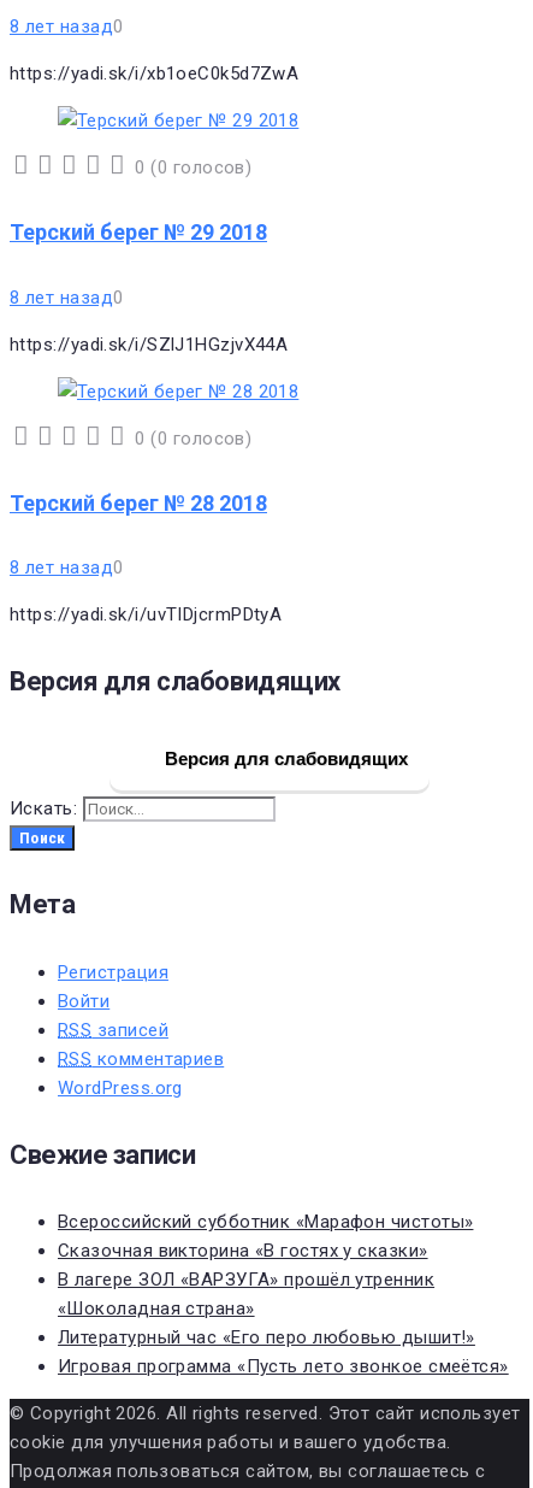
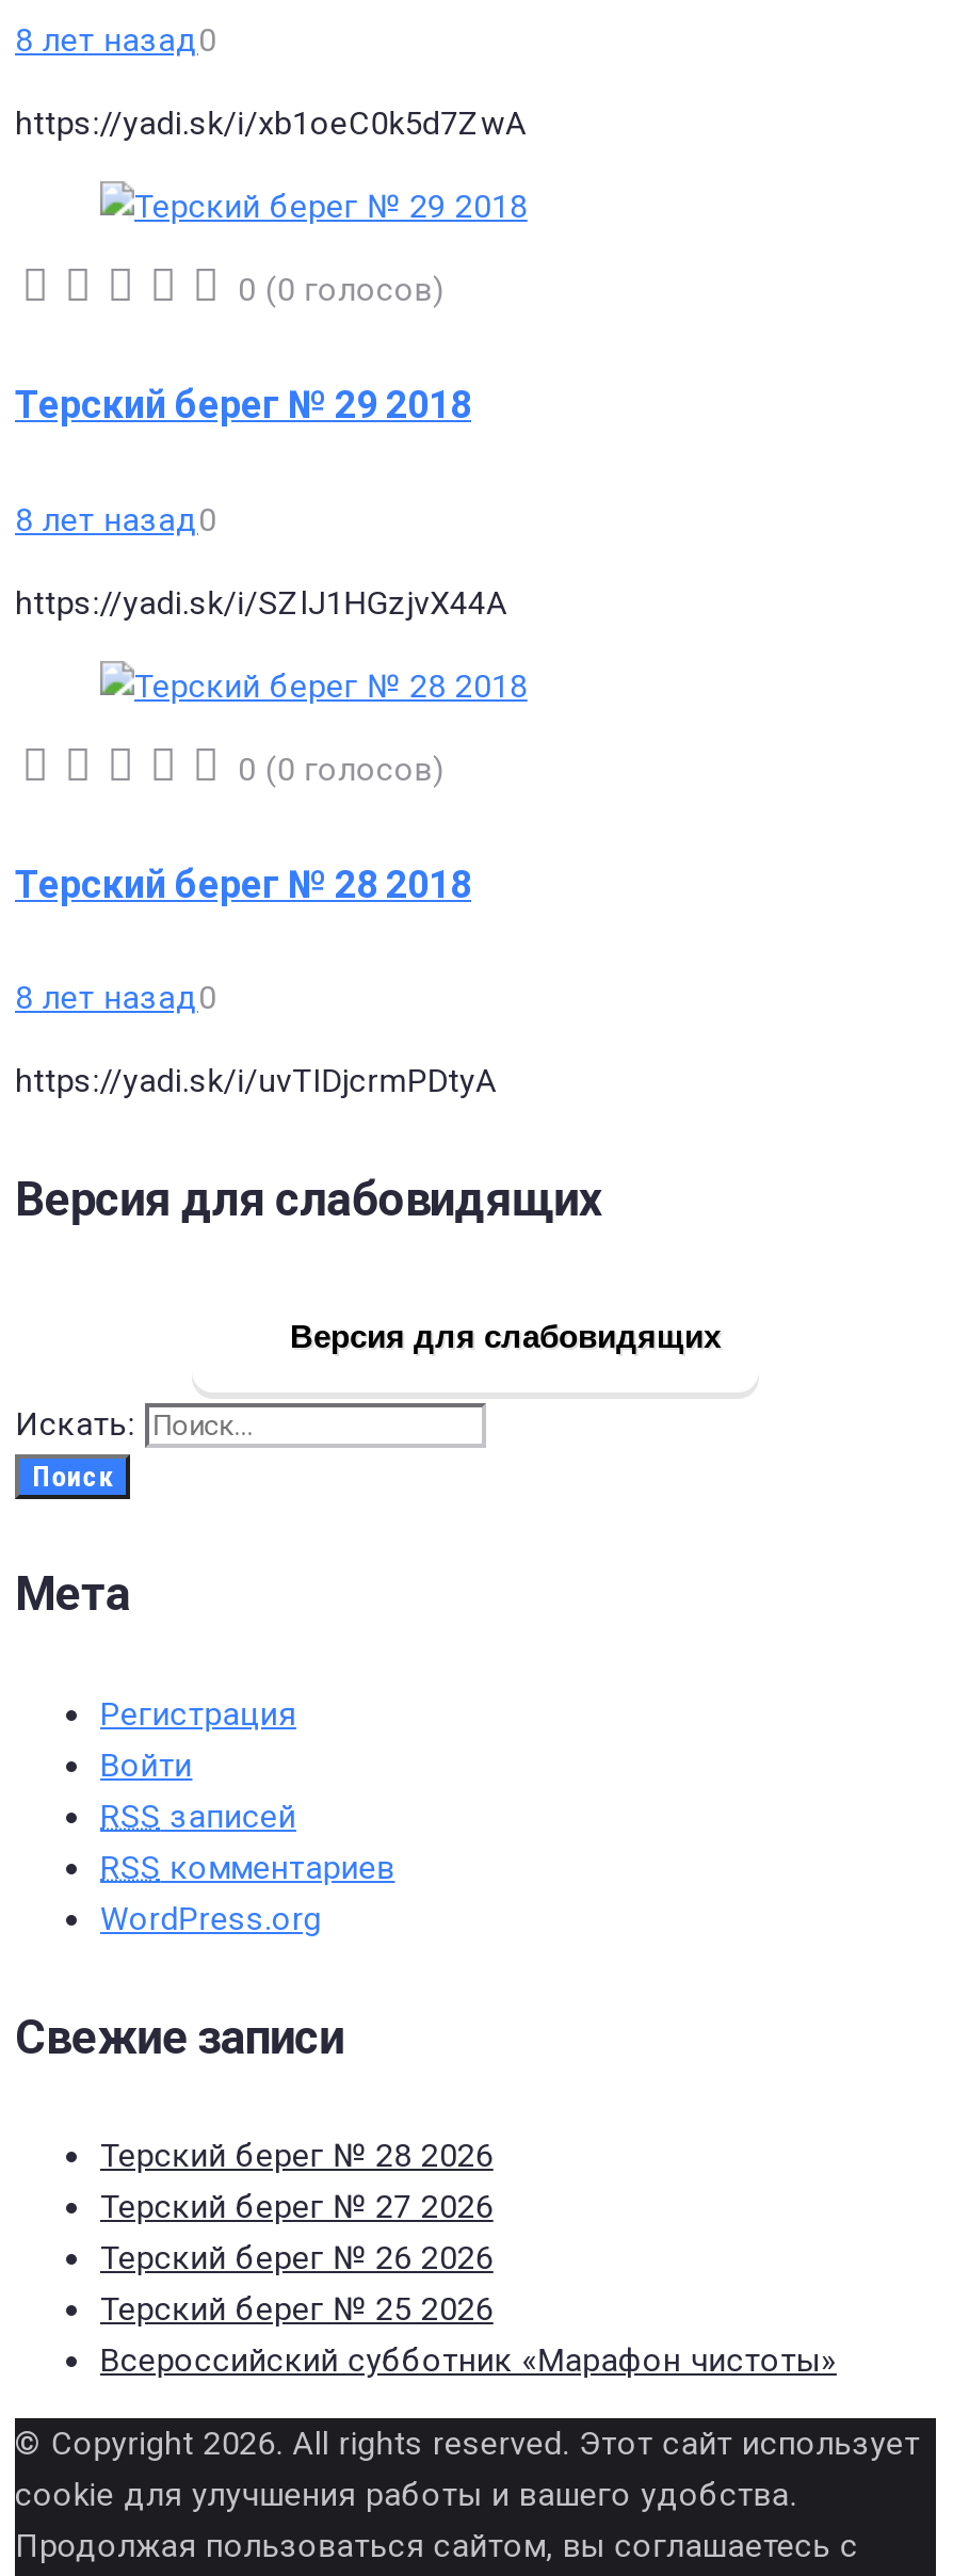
+ Терский берег № 28 2026
+ Терский берег № 27 2026
+ Терский берег № 26 2026
+ Терский берег № 25 2026

moved down: Всероссийский субботник «Марафон чистоты»

- Сказочная викторина «В гостях у сказки»
- В лагере ЗОЛ «ВАРЗУГА» прошёл утренник
- «Шоколадная страна»
- Литературный час «Его перо любовью дышит!»
- Игровая программа «Пусть лето звонкое смеётся»
